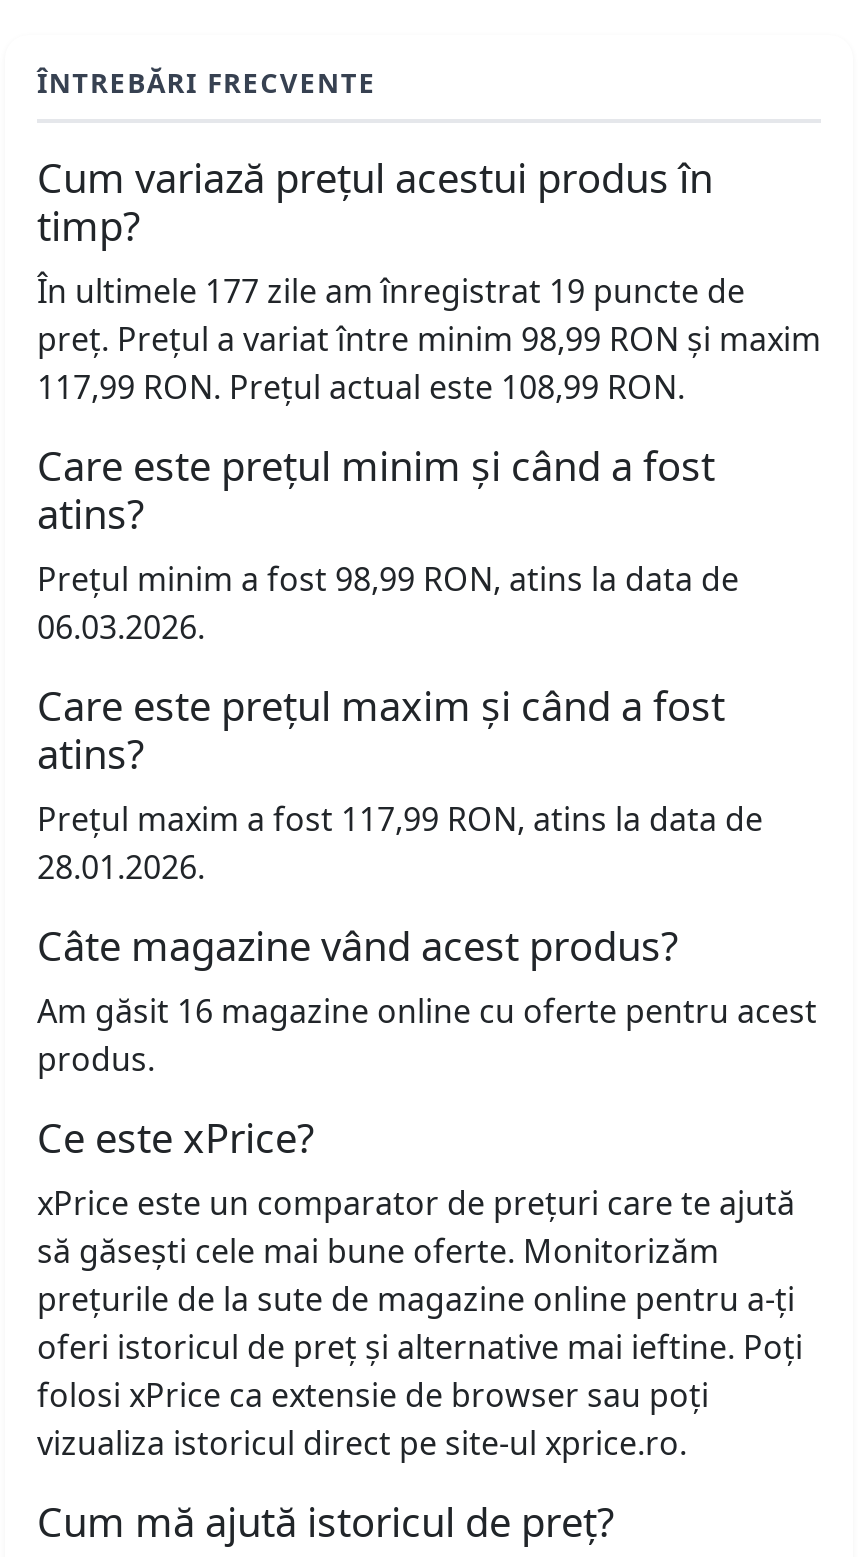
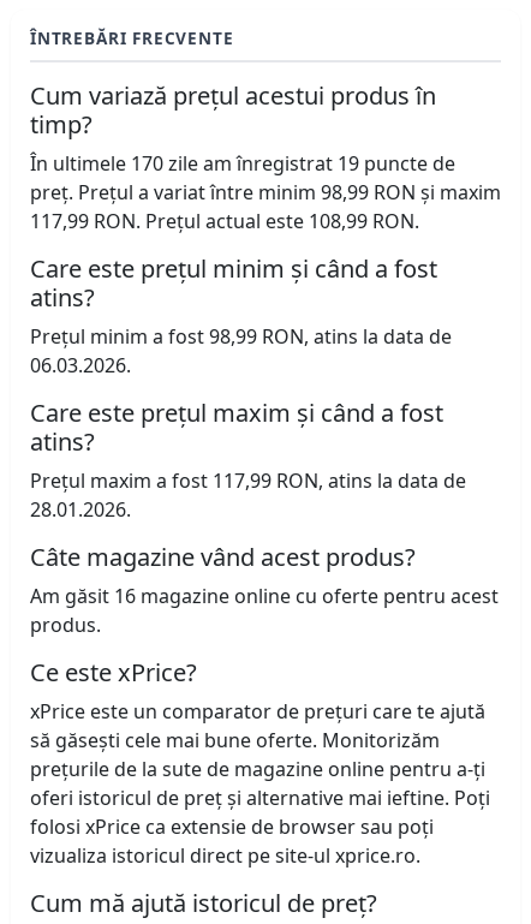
- În ultimele 177 zile am înregistrat 19 puncte de
+ În ultimele 170 zile am înregistrat 19 puncte de
